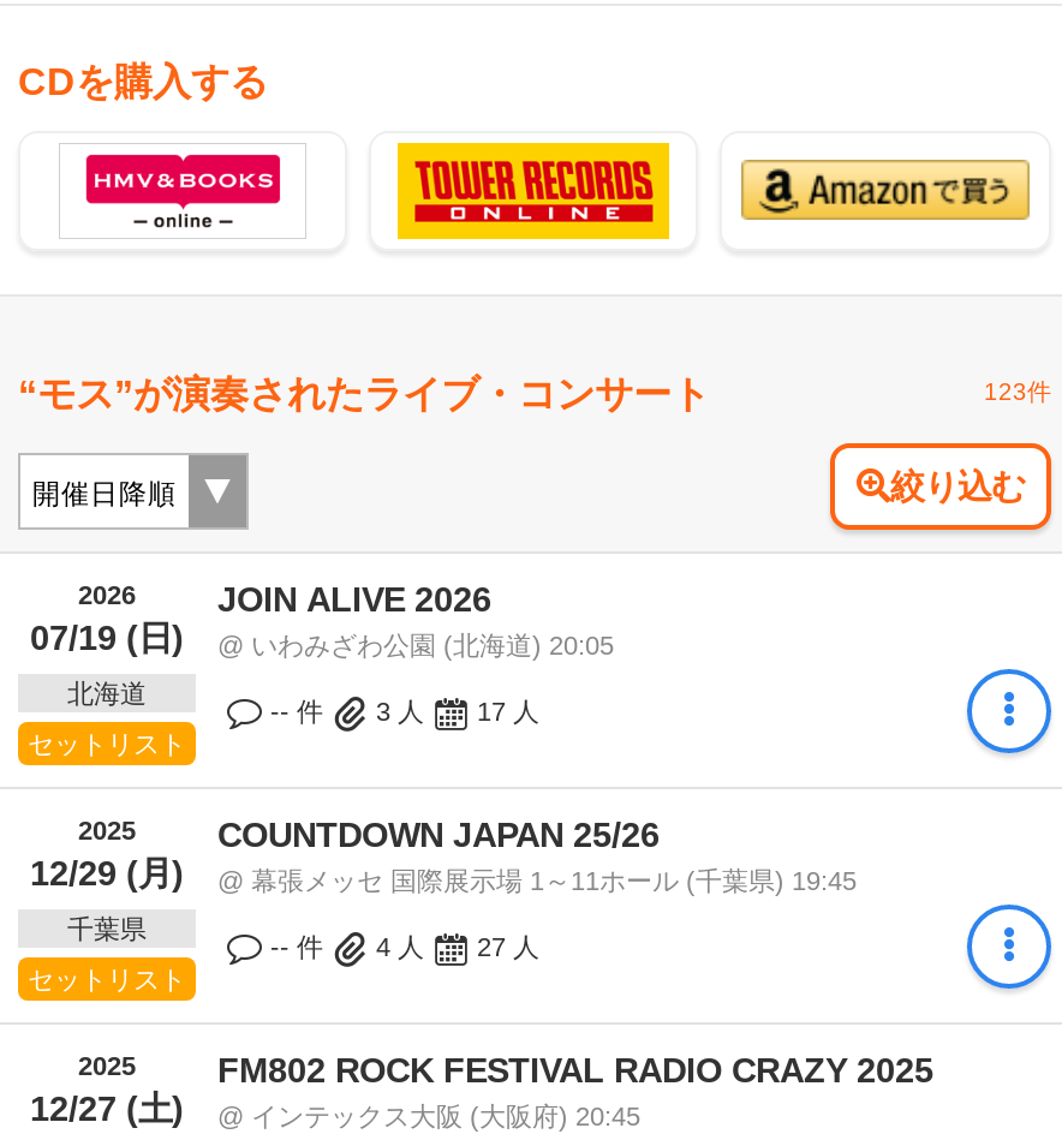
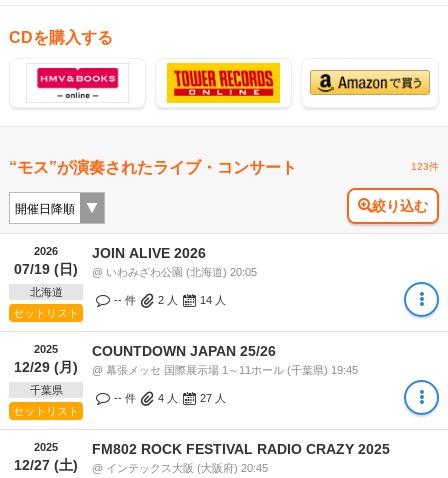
- 3人
+ 2人

- 17人
+ 14人
